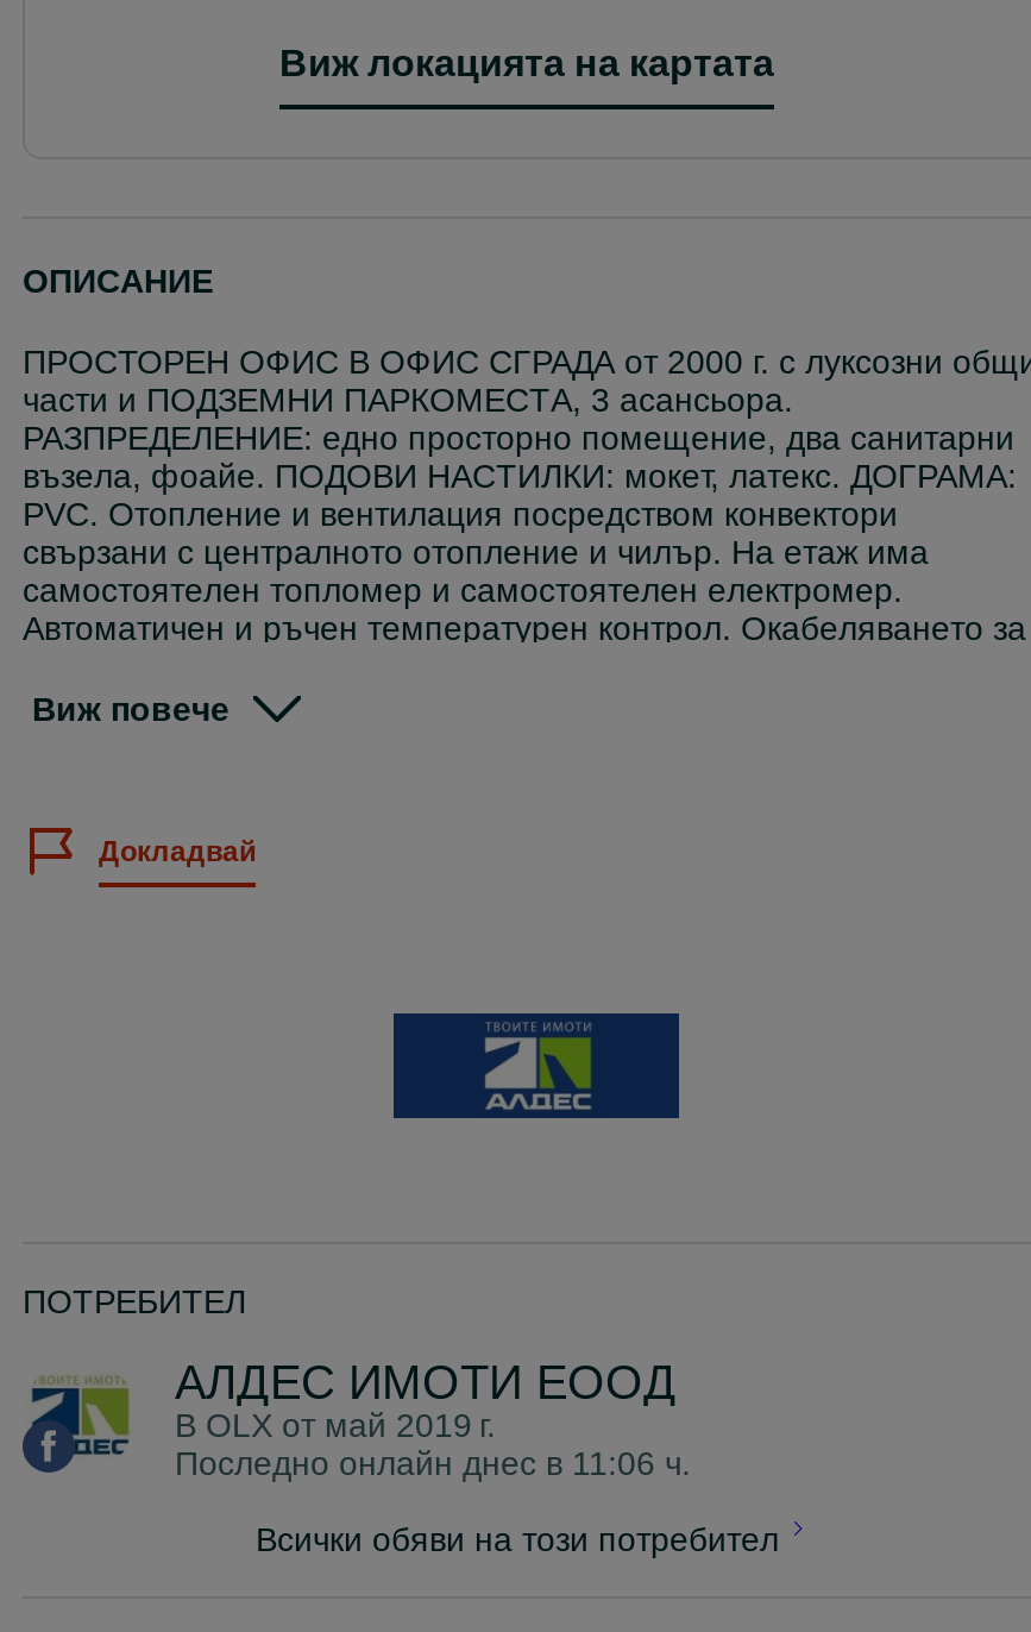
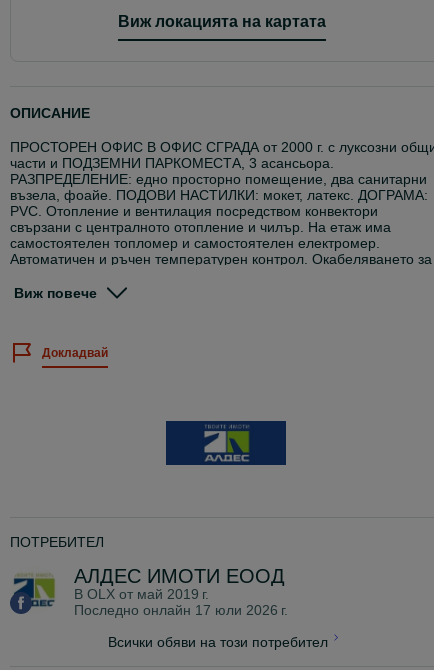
- Последно онлайн днес в 11:06 ч.
+ Последно онлайн 17 юли 2026 г.
